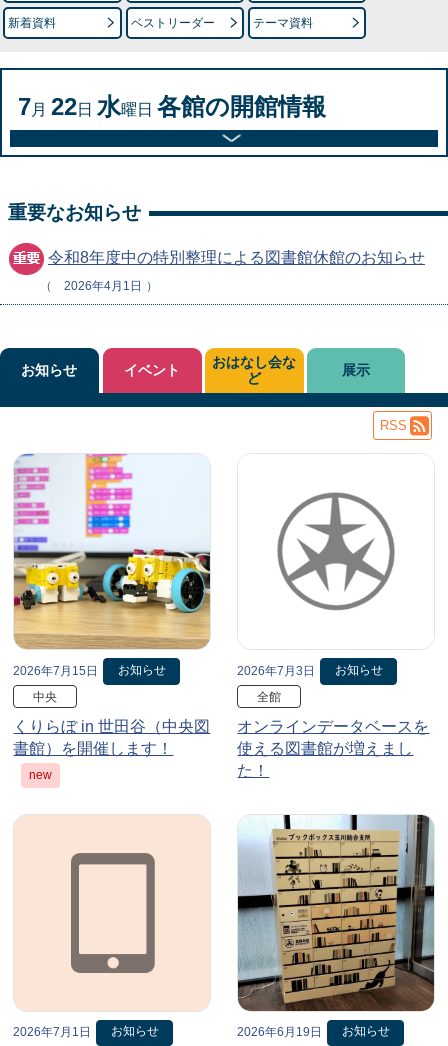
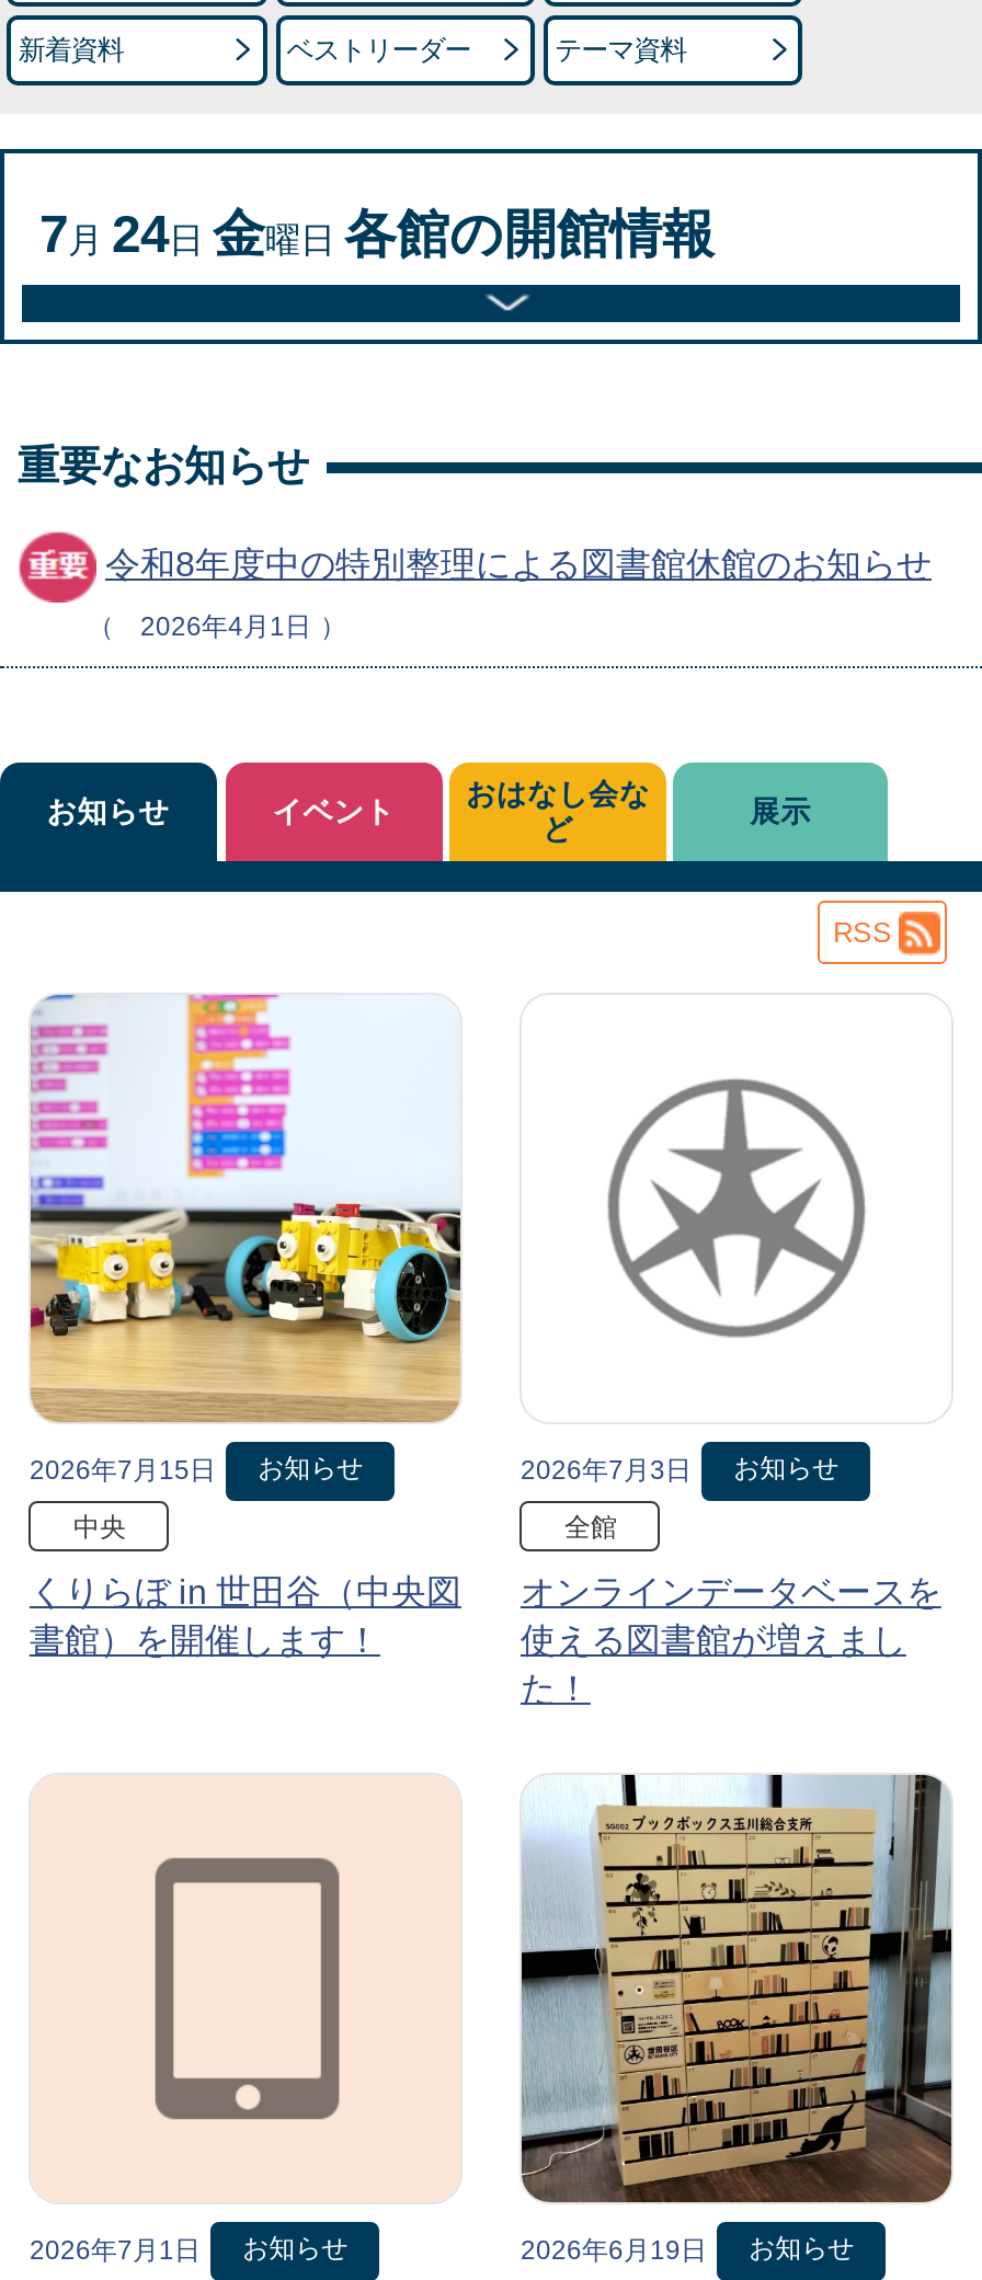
- 7月22日水曜日各館の開館情報
+ 7月24日金曜日各館の開館情報

- new
